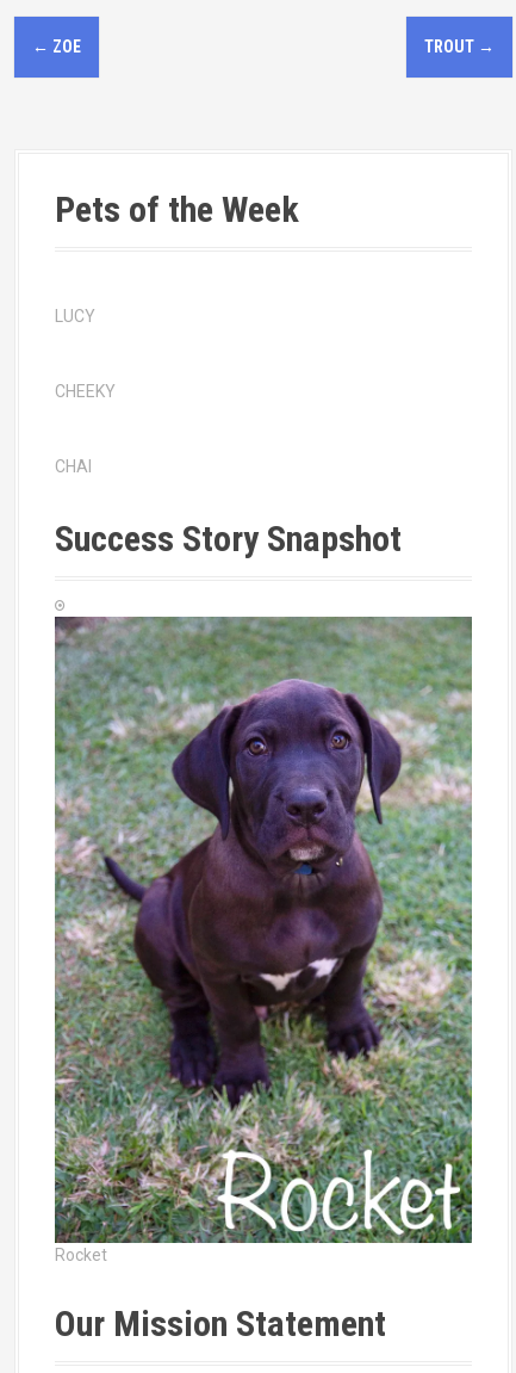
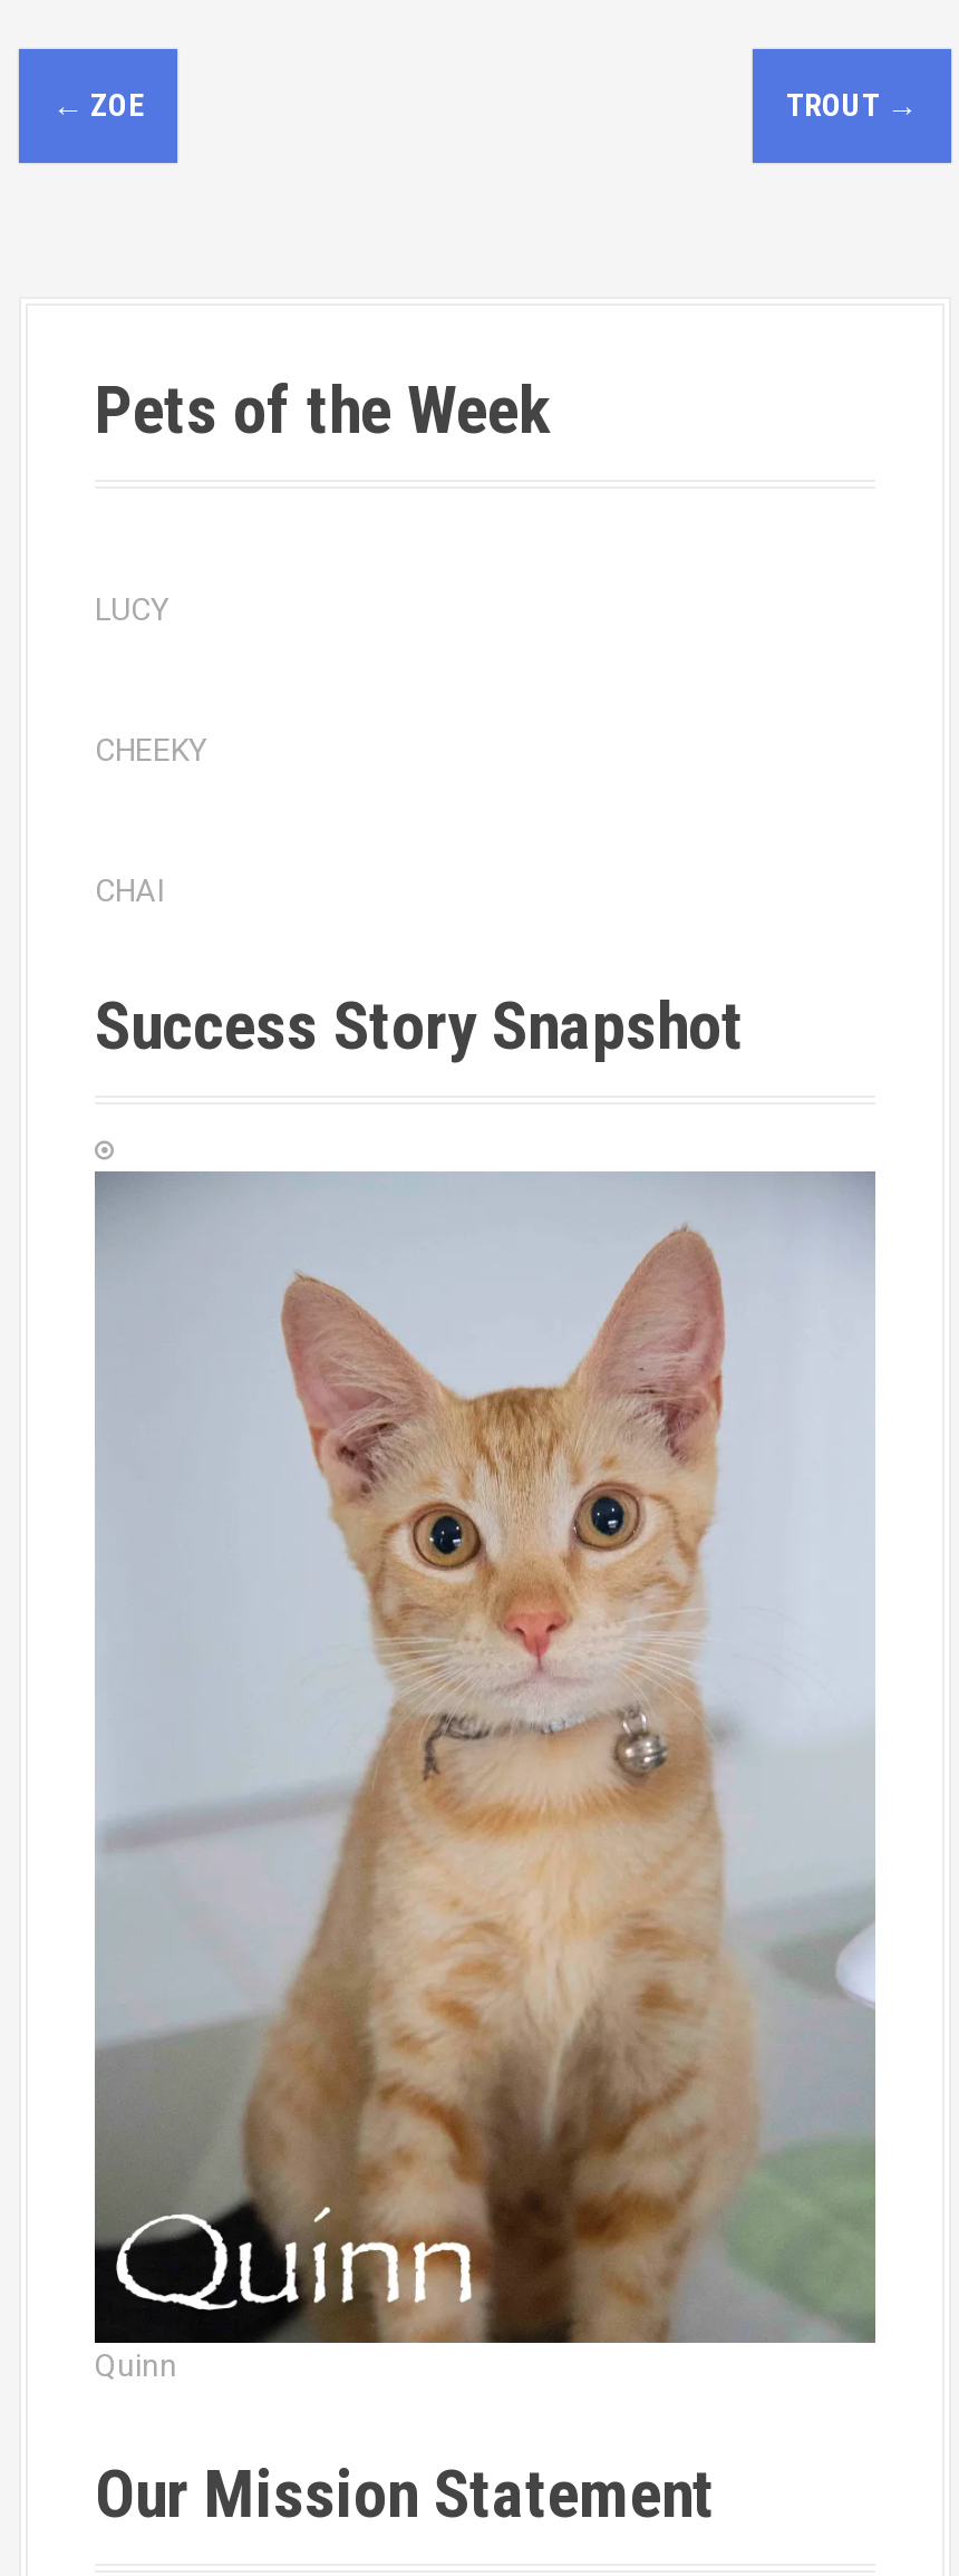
- [image]
- Rocket
+ [image]
+ Quinn
